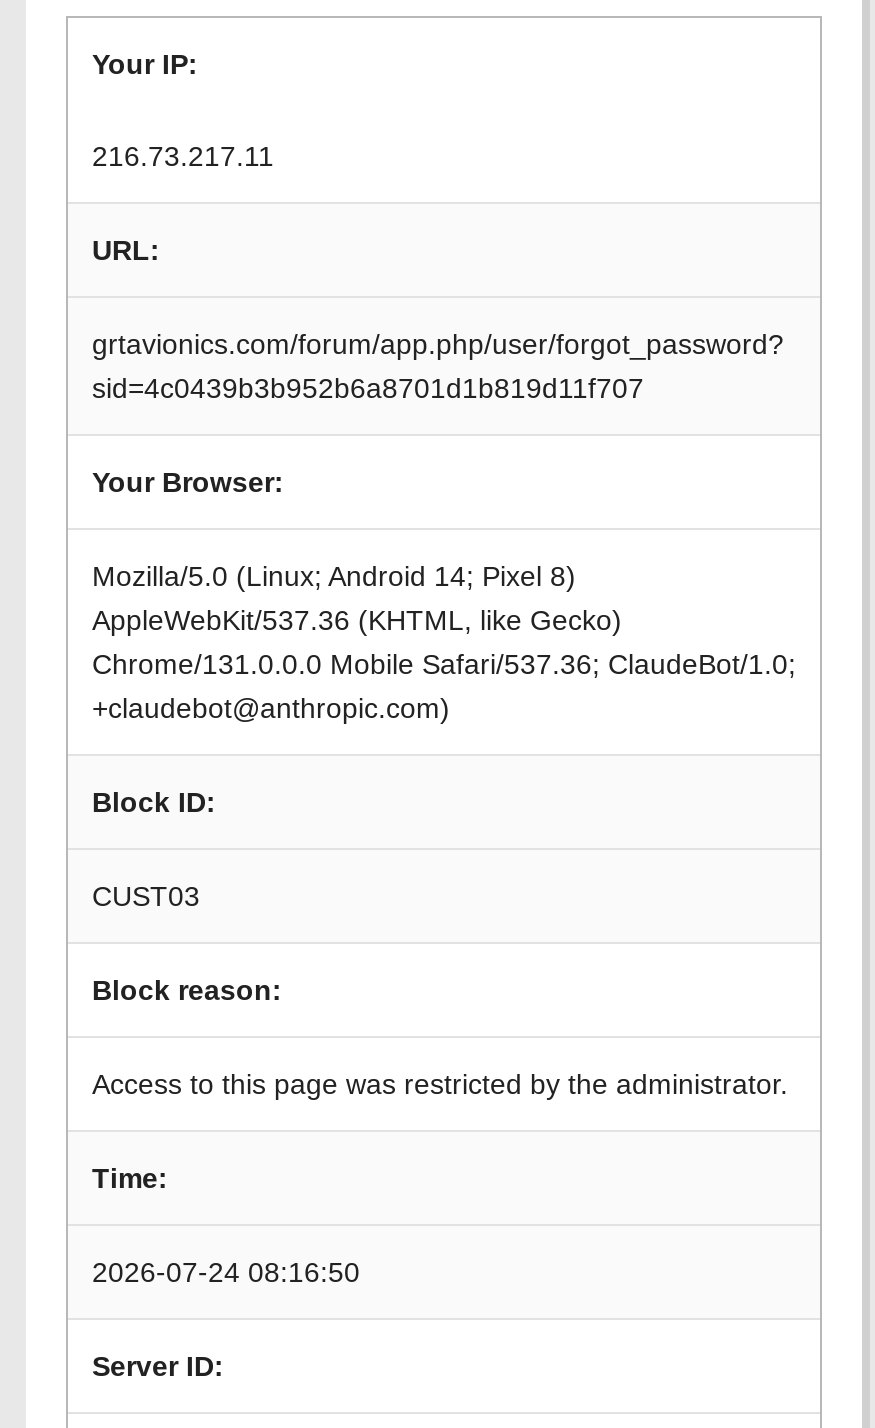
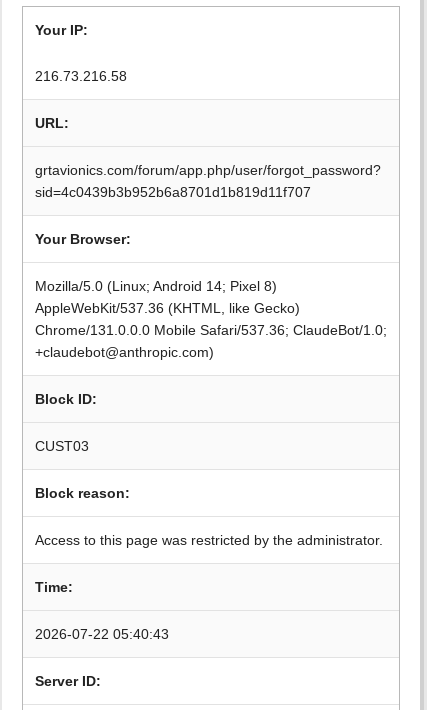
- 216.73.217.11
+ 216.73.216.58

- 2026-07-24 08:16:50
+ 2026-07-22 05:40:43
